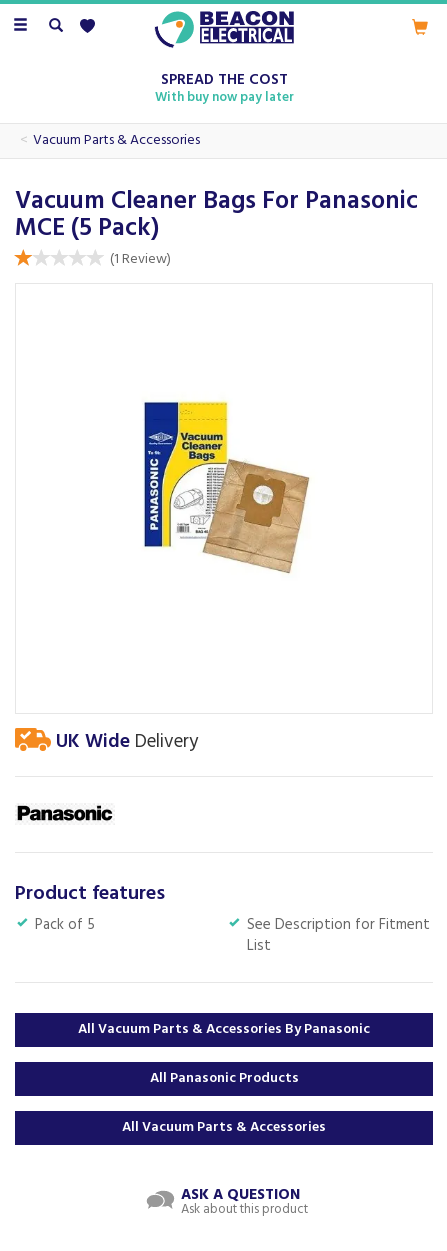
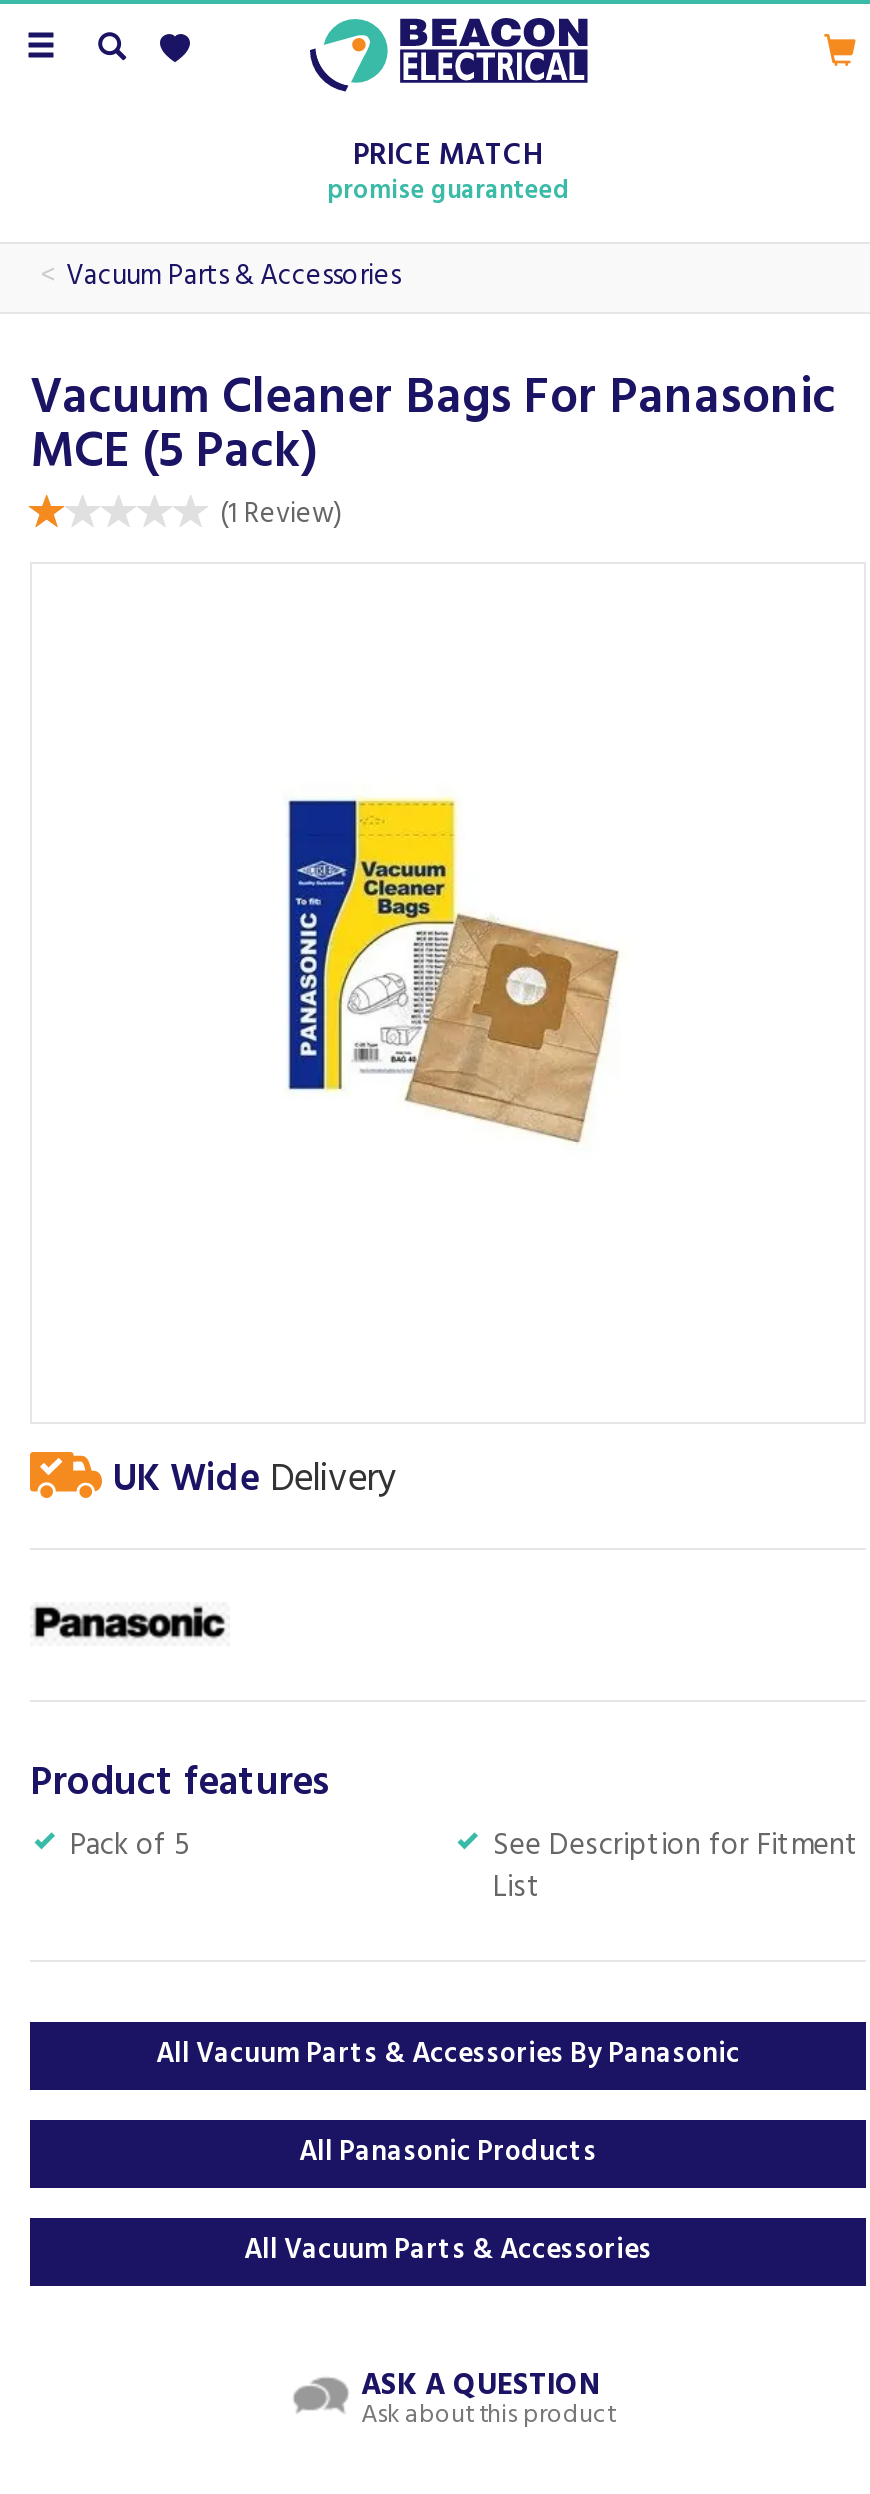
- SPREAD THE COST
- With buy now pay later
+ PRICE MATCH
+ promise guaranteed
